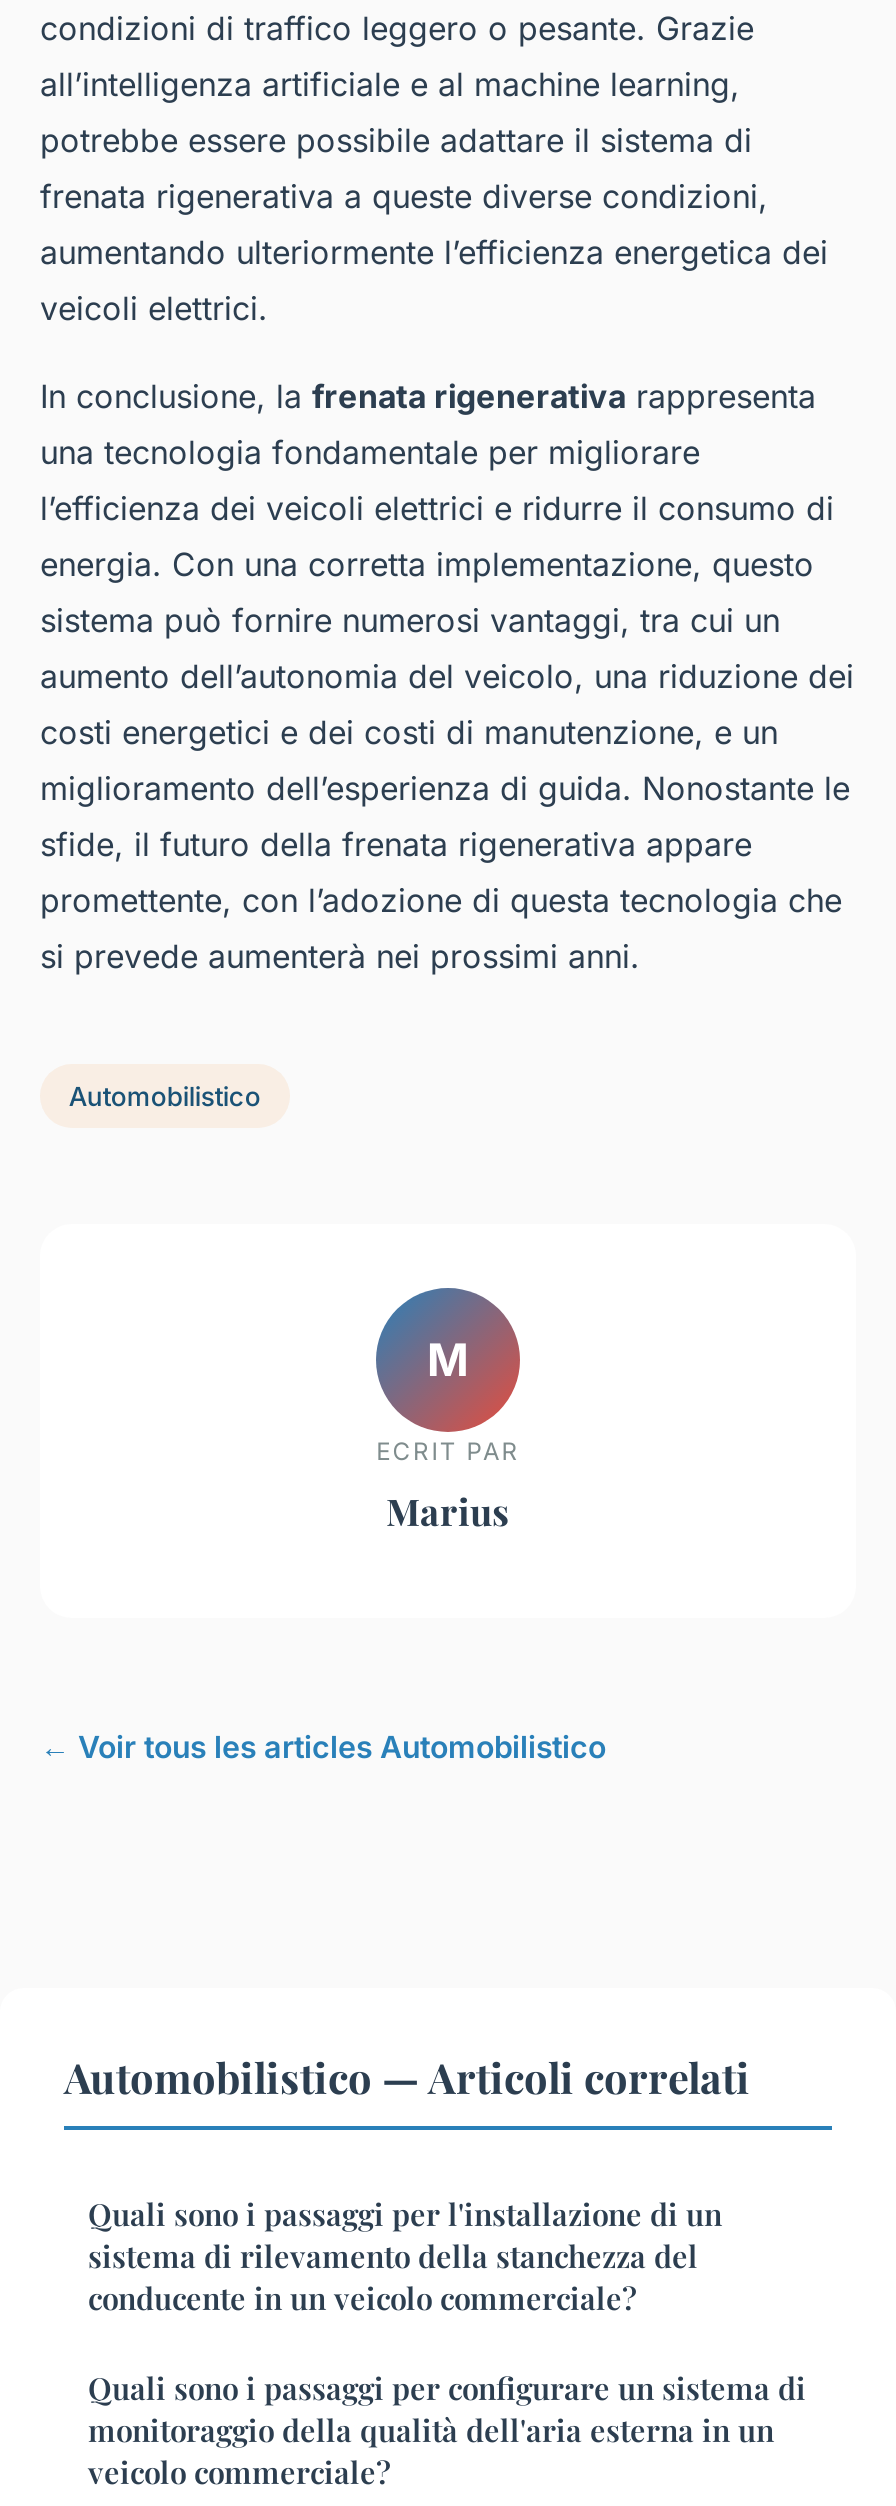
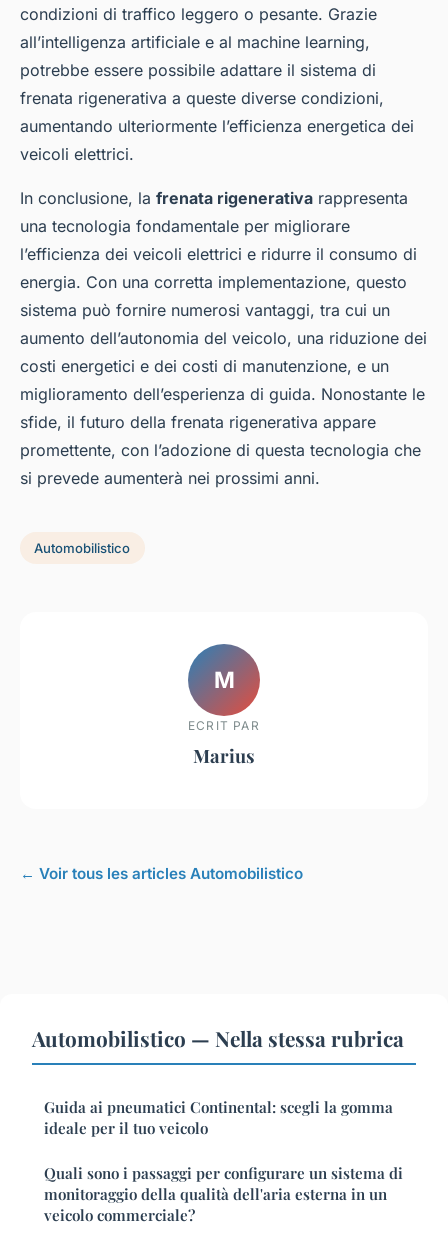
- Automobilistico — Articoli correlati
+ Automobilistico — Nella stessa rubrica

- Quali sono i passaggi per l'installazione di un
- sistema di rilevamento della stanchezza del
- conducente in un veicolo commerciale?
+ Guida ai pneumatici Continental: scegli la gomma
+ ideale per il tuo veicolo
